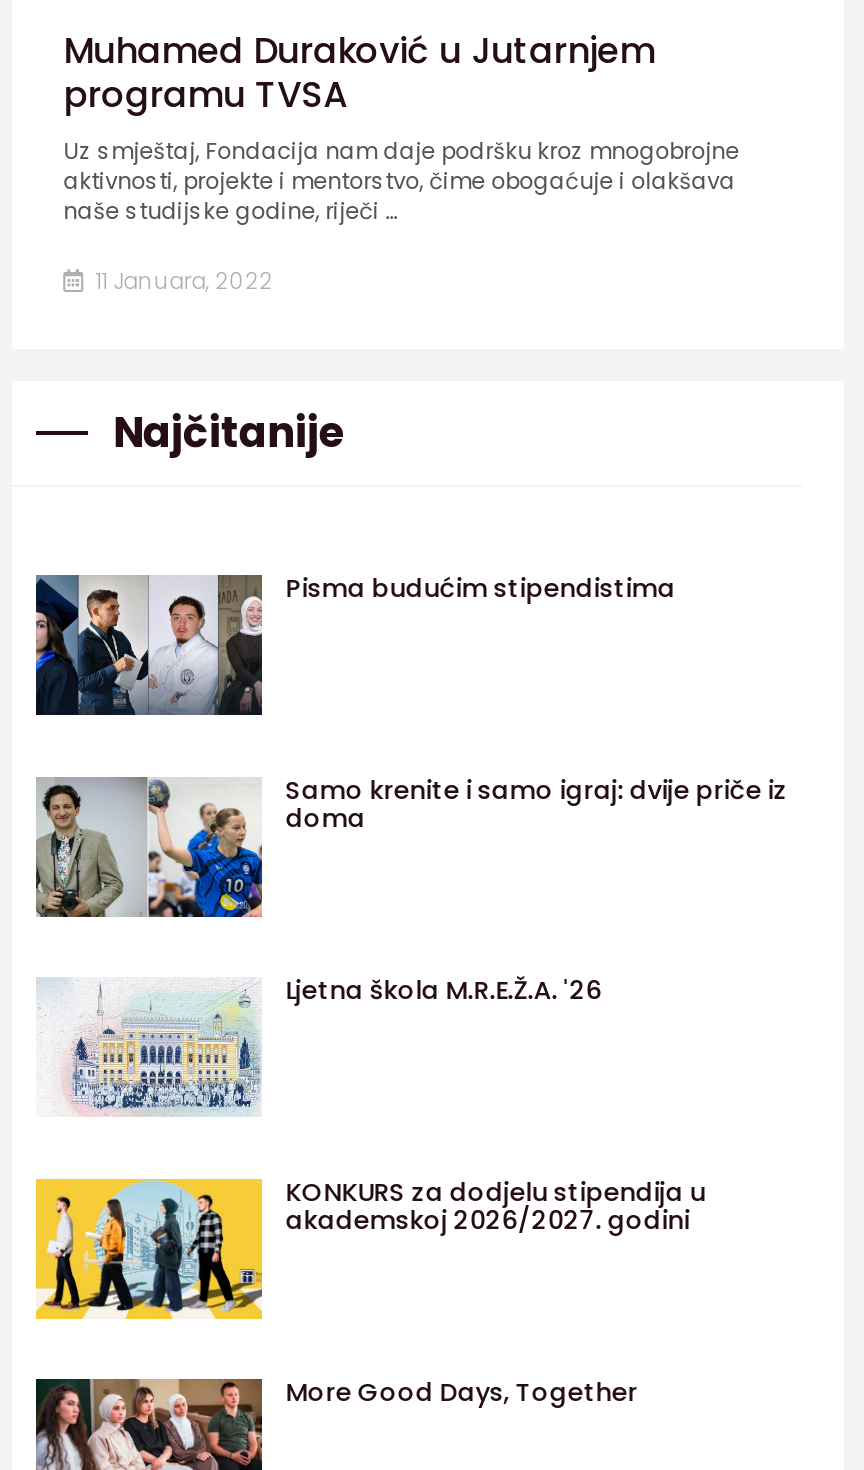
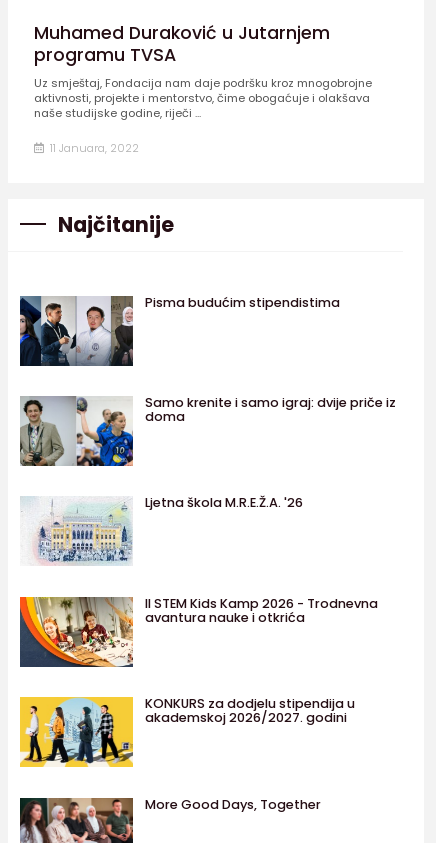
+ [image]
+ II STEM Kids Kamp 2026 - Trodnevna
+ avantura nauke i otkrića
